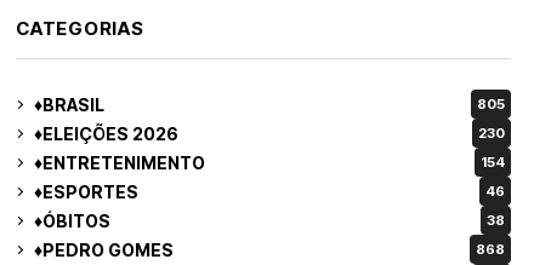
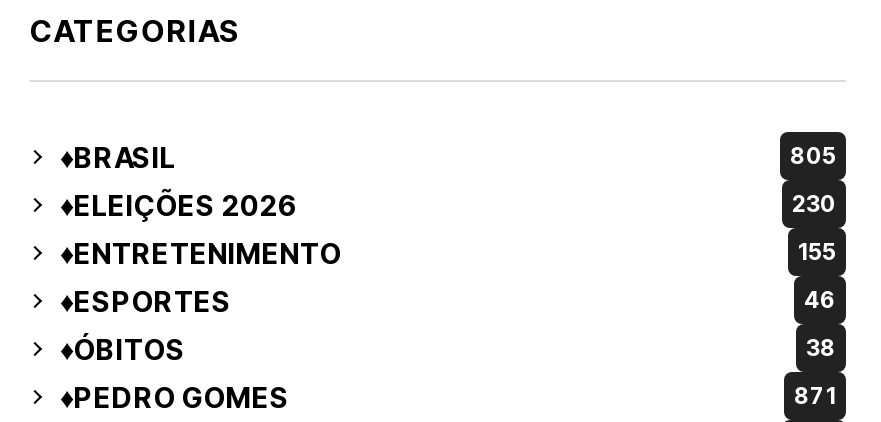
- 154
+ 155

- 868
+ 871
